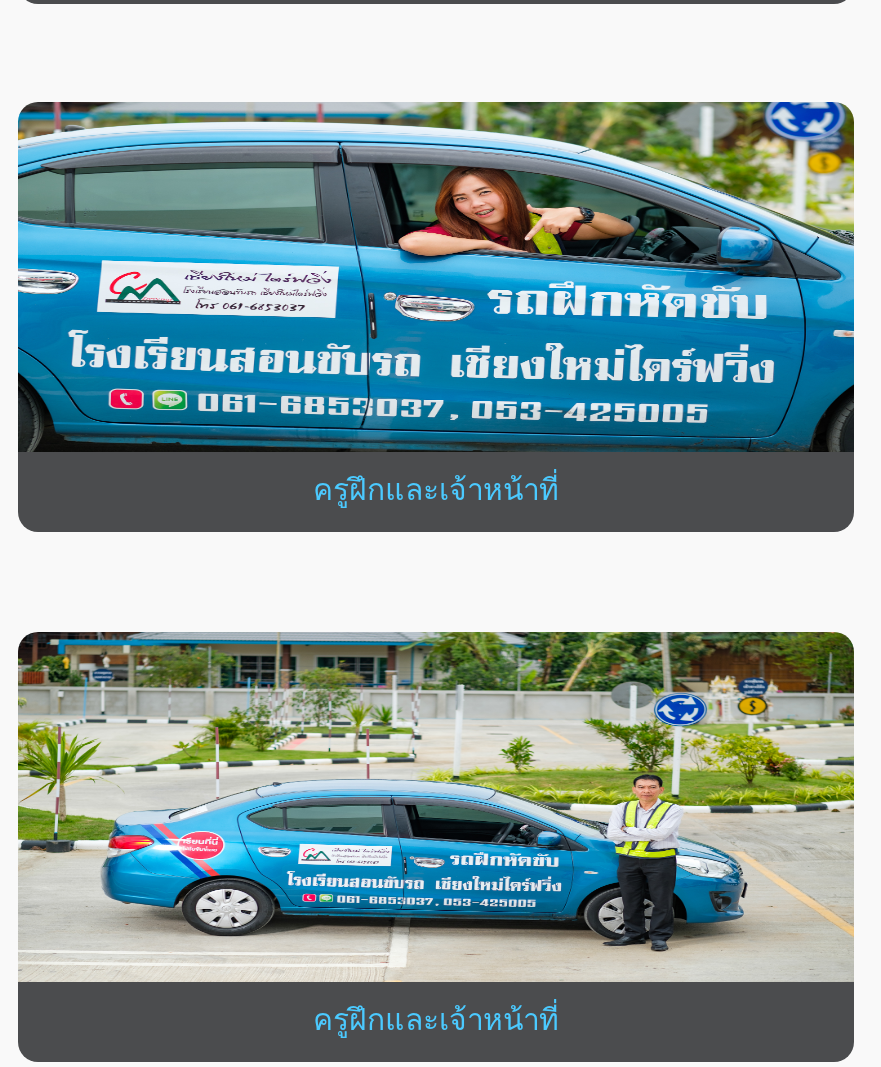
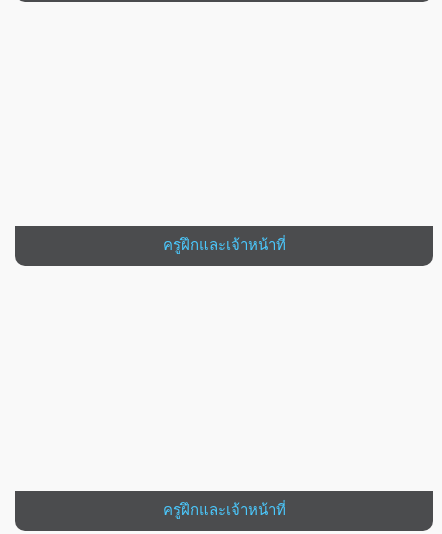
- [image]

- [image]
